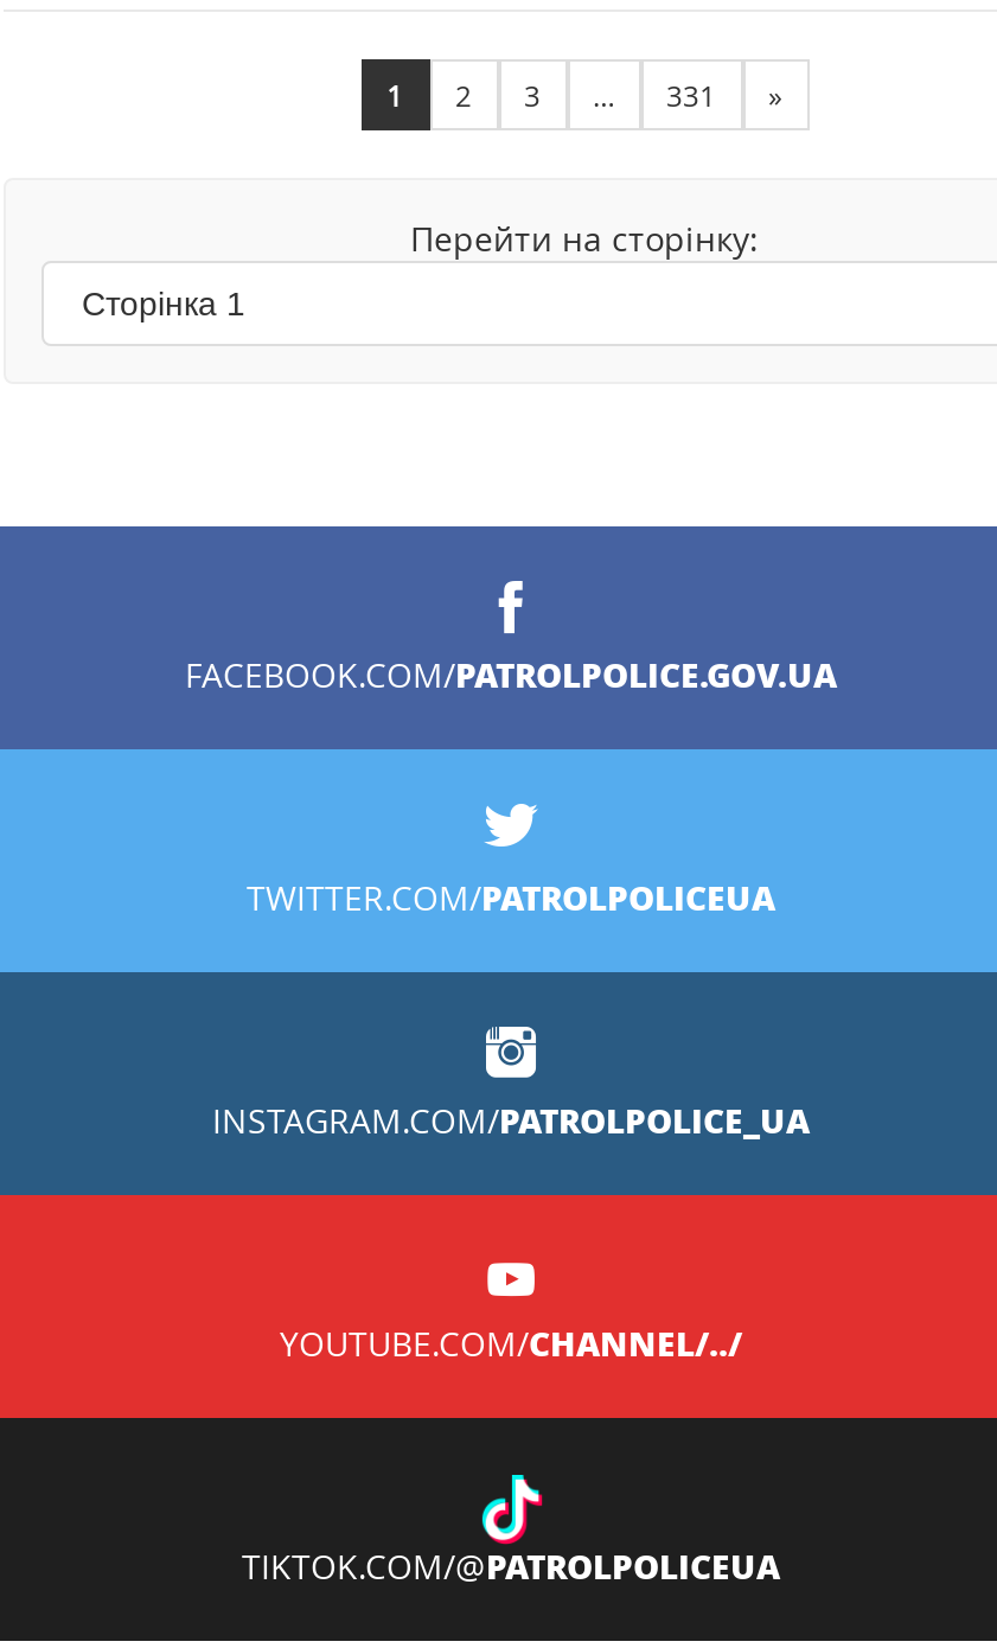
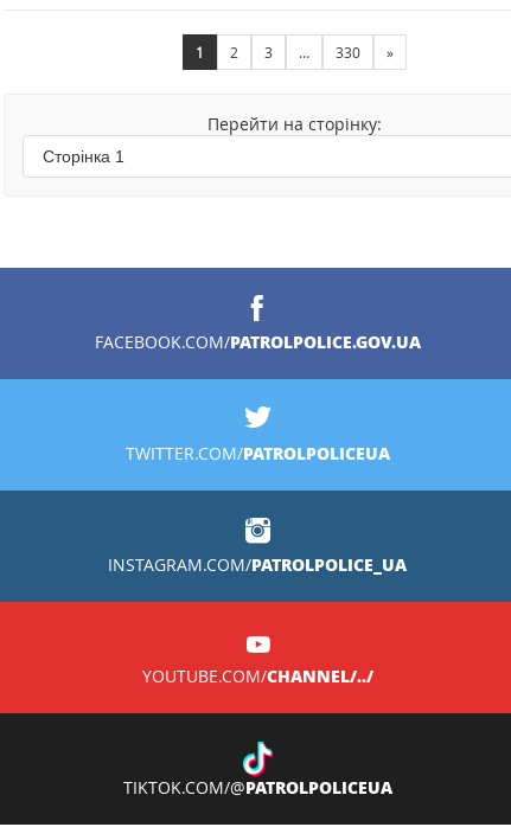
- 331
+ 330
